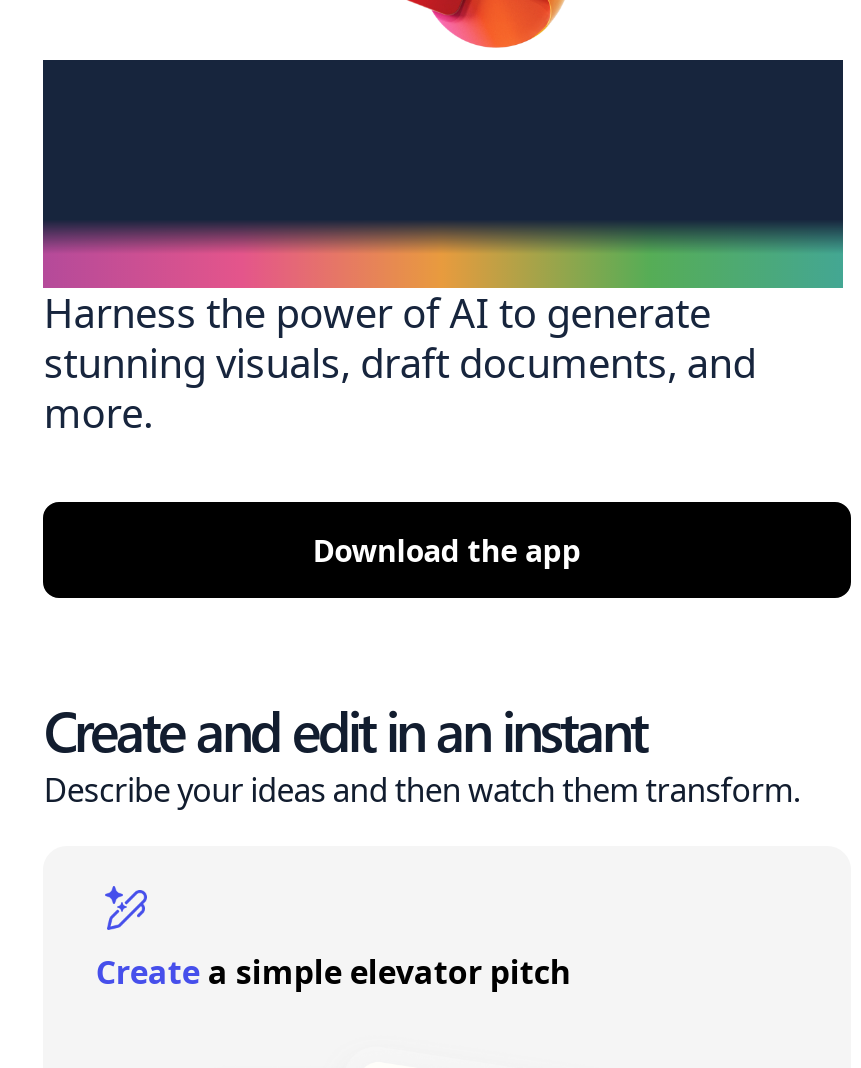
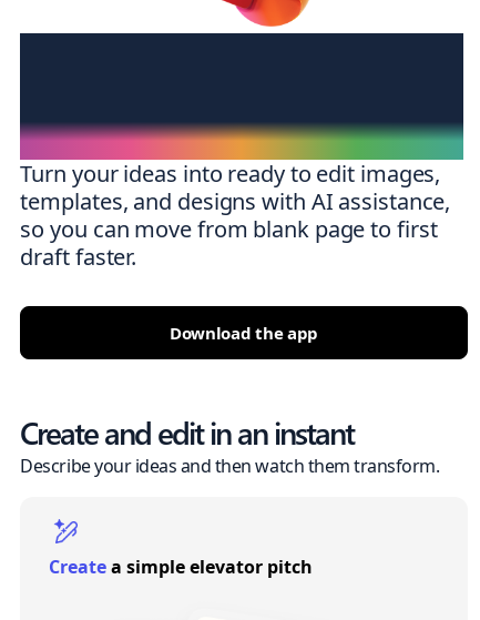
- Harness the power of AI to generate
- stunning visuals, draft documents, and
- more.
+ Turn your ideas into ready to edit images,
+ templates, and designs with AI assistance,
+ so you can move from blank page to first
+ draft faster.
